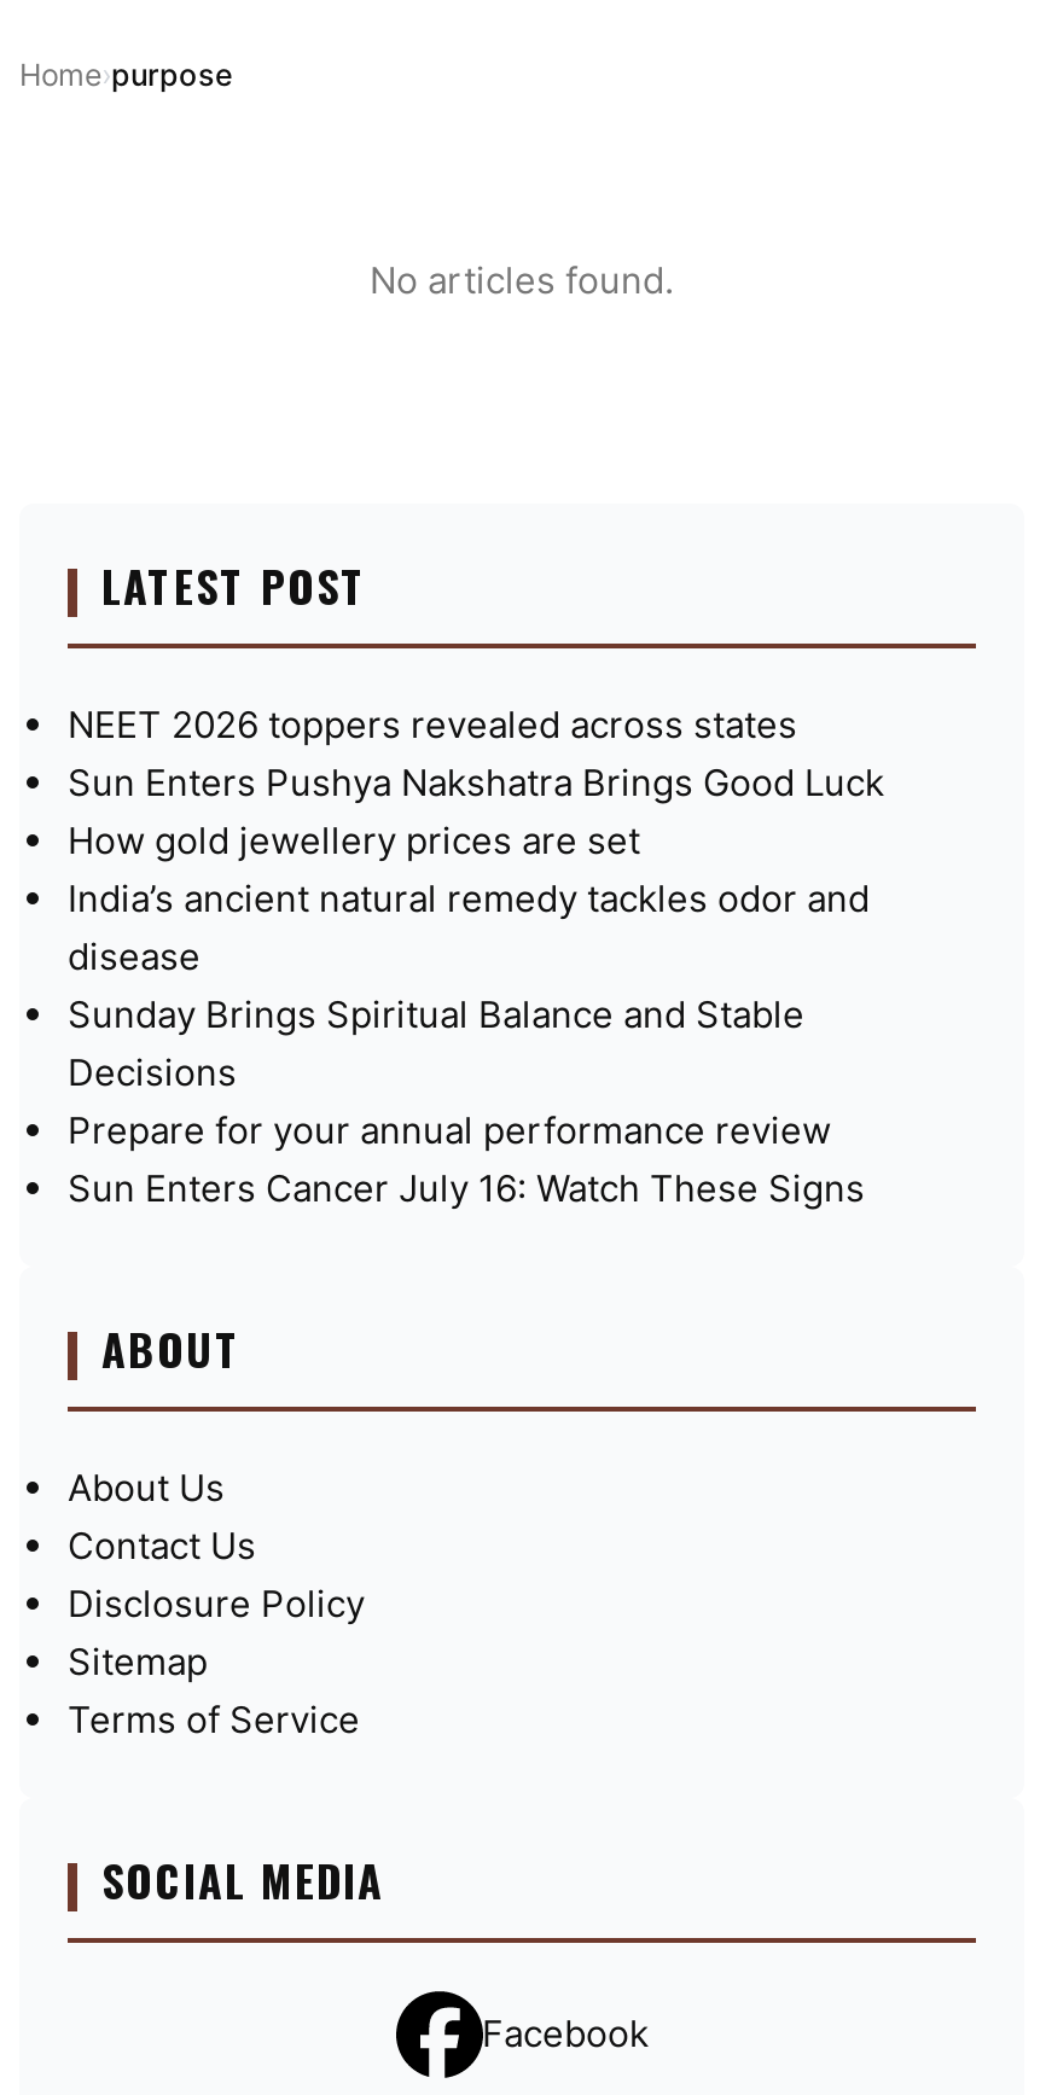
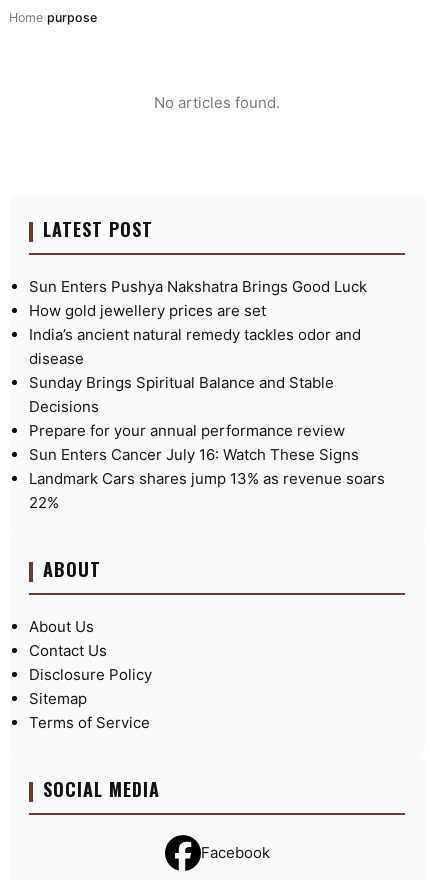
- NEET 2026 toppers revealed across states

moved up: Sun Enters Pushya Nakshatra Brings Good Luck | How gold jewellery prices are set | India’s ancient natural remedy tackles odor and | disease | Sunday Brings Spiritual Balance and Stable | Decisions | Prepare for your annual performance review | Sun Enters Cancer July 16: Watch These Signs

+ Landmark Cars shares jump 13% as revenue soars
+ 22%
